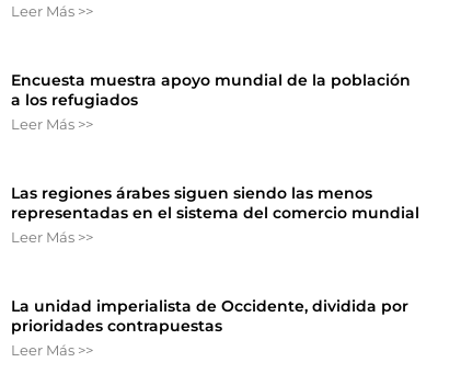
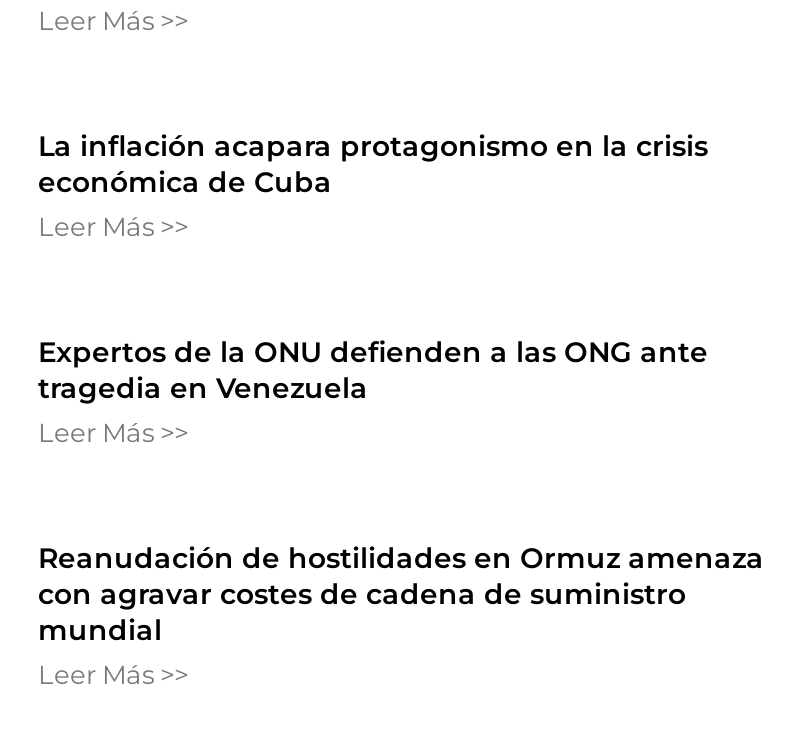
- Encuesta muestra apoyo mundial de la población
- a los refugiados
+ La inflación acapara protagonismo en la crisis
+ económica de Cuba

- Las regiones árabes siguen siendo las menos
- representadas en el sistema del comercio mundial
+ Expertos de la ONU defienden a las ONG ante
+ tragedia en Venezuela

- La unidad imperialista de Occidente, dividida por
- prioridades contrapuestas
+ Reanudación de hostilidades en Ormuz amenaza
+ con agravar costes de cadena de suministro
+ mundial
